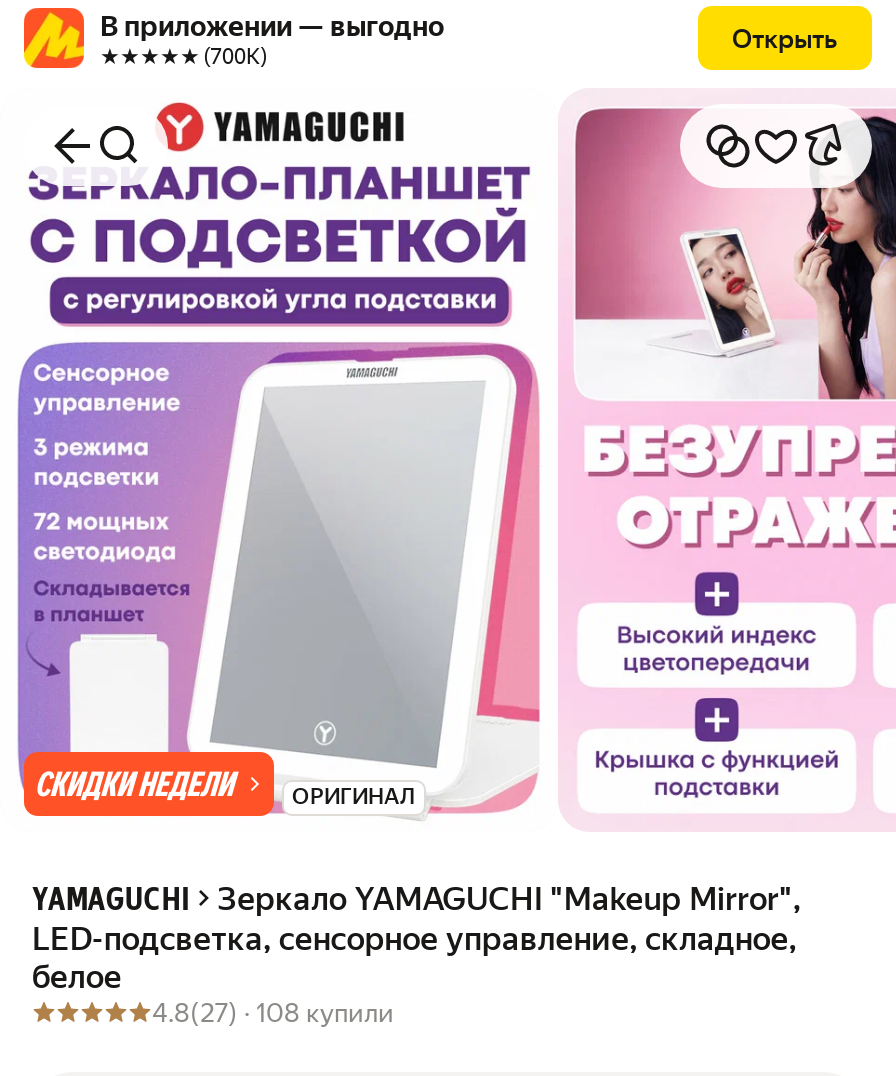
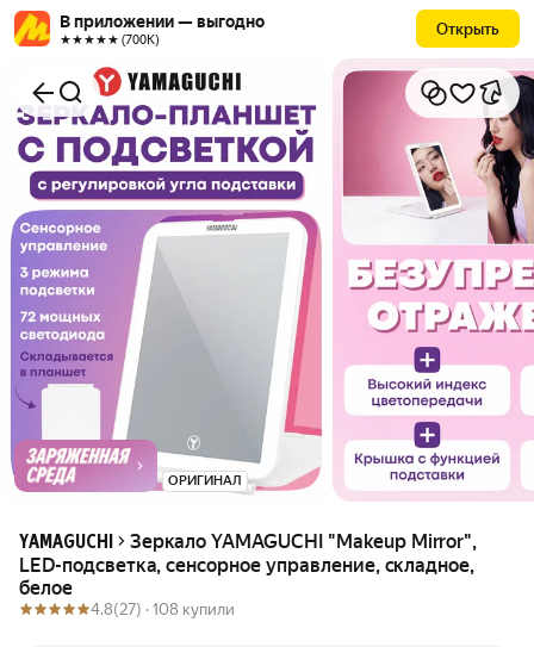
- [image]
+ [image]
